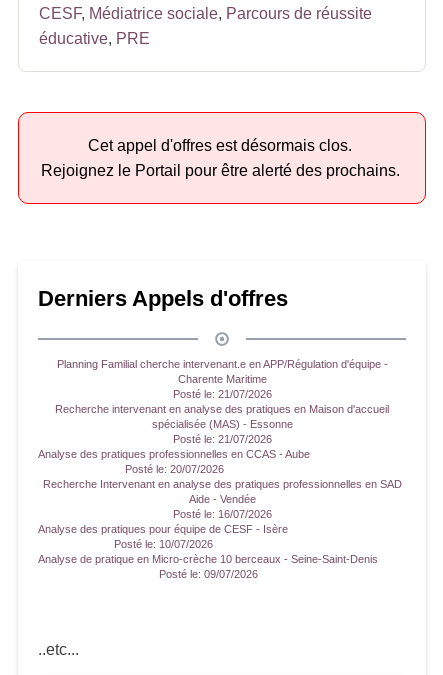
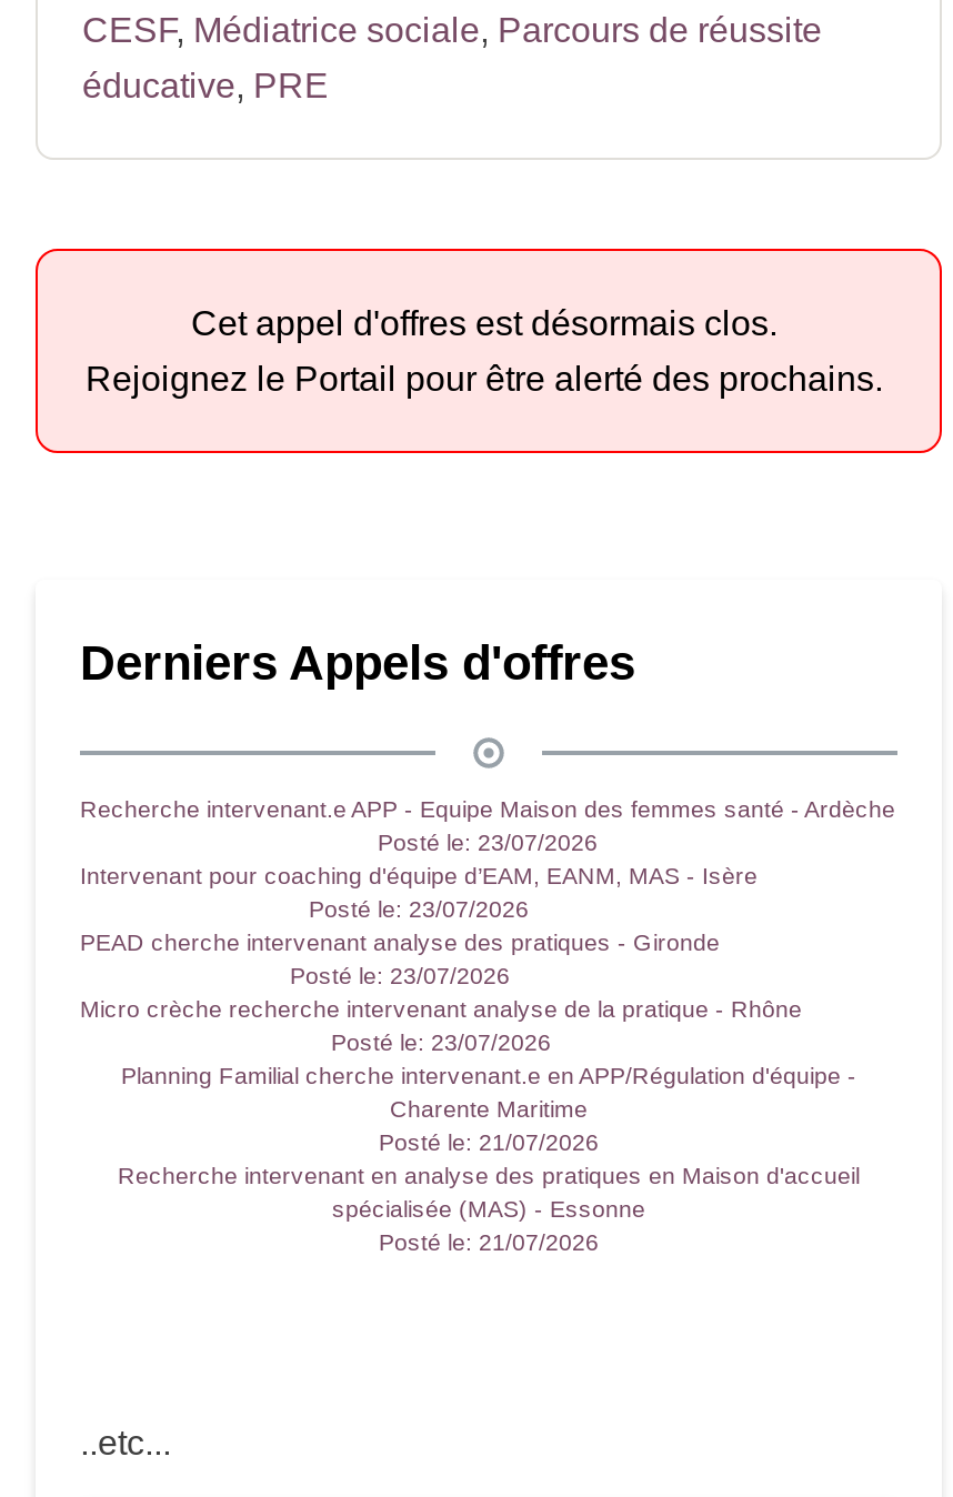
+ Recherche intervenant.e APP - Equipe Maison des femmes santé - Ardèche
+ Posté le: 23/07/2026
+ Intervenant pour coaching d'équipe d’EAM, EANM, MAS - Isère
+ Posté le: 23/07/2026
+ PEAD cherche intervenant analyse des pratiques - Gironde
+ Posté le: 23/07/2026
+ Micro crèche recherche intervenant analyse de la pratique - Rhône
+ Posté le: 23/07/2026

moved down: Planning Familial cherche intervenant.e en APP/Régulation d'équipe - | Charente Maritime | Posté le: 21/07/2026 | Recherche intervenant en analyse des pratiques en Maison d'accueil | spécialisée (MAS) - Essonne | Posté le: 21/07/2026

- Analyse des pratiques professionnelles en CCAS - Aube
- Posté le: 20/07/2026
- Recherche Intervenant en analyse des pratiques professionnelles en SAD
- Aide - Vendée
- Posté le: 16/07/2026
- Analyse des pratiques pour équipe de CESF - Isère
- Posté le: 10/07/2026
- Analyse de pratique en Micro-crèche 10 berceaux - Seine-Saint-Denis
- Posté le: 09/07/2026
